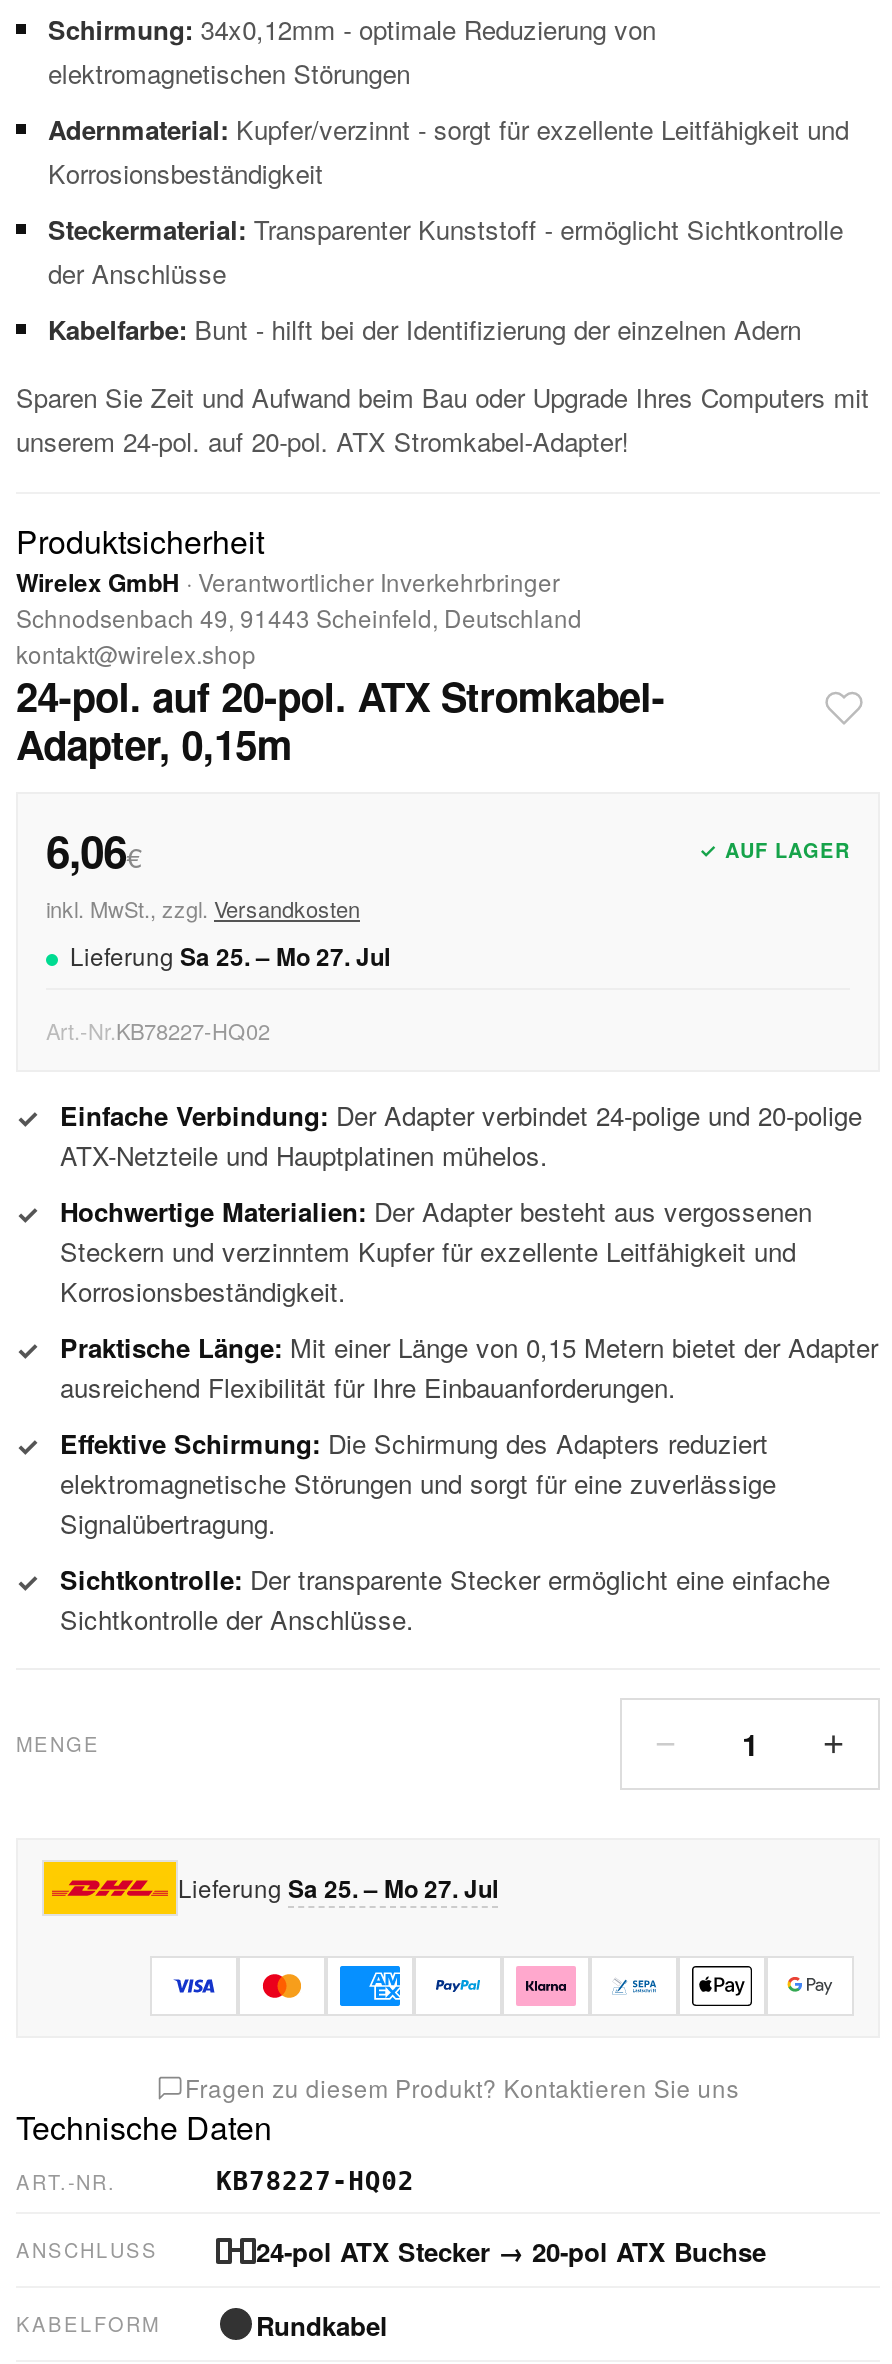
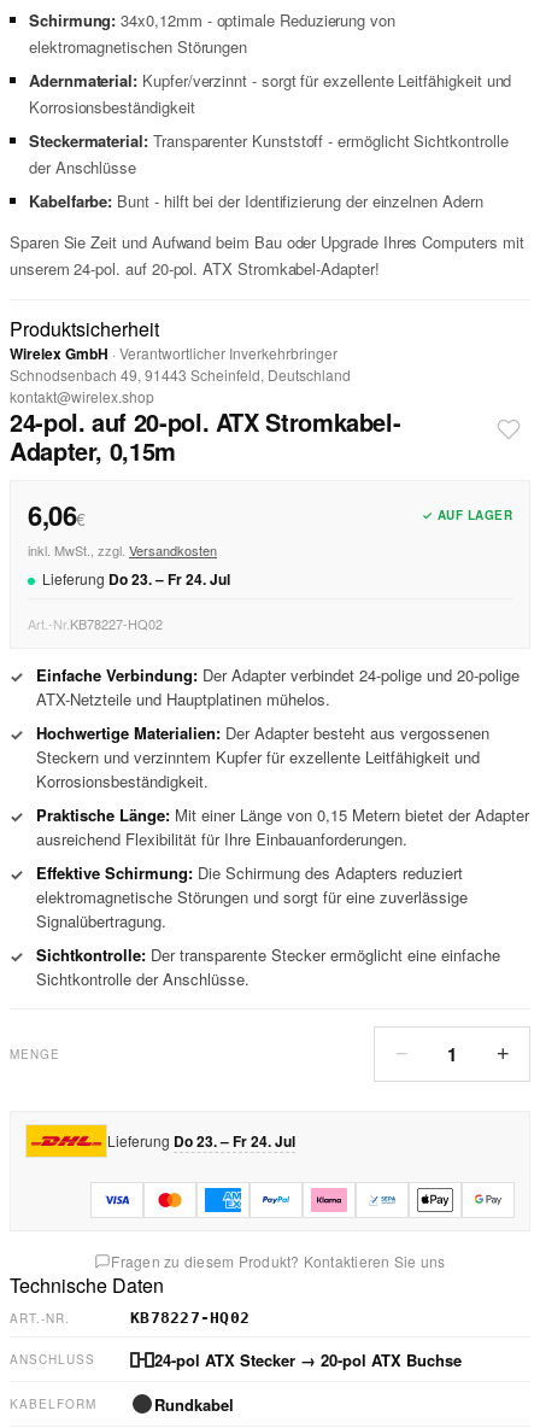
- Lieferung Sa 25. – Mo 27. Jul
+ Lieferung Do 23. – Fr 24. Jul

- Lieferung Sa 25. – Mo 27. Jul
+ Lieferung Do 23. – Fr 24. Jul
